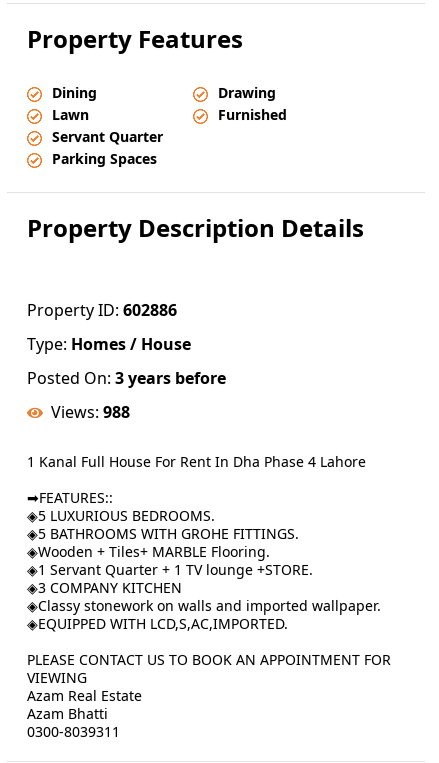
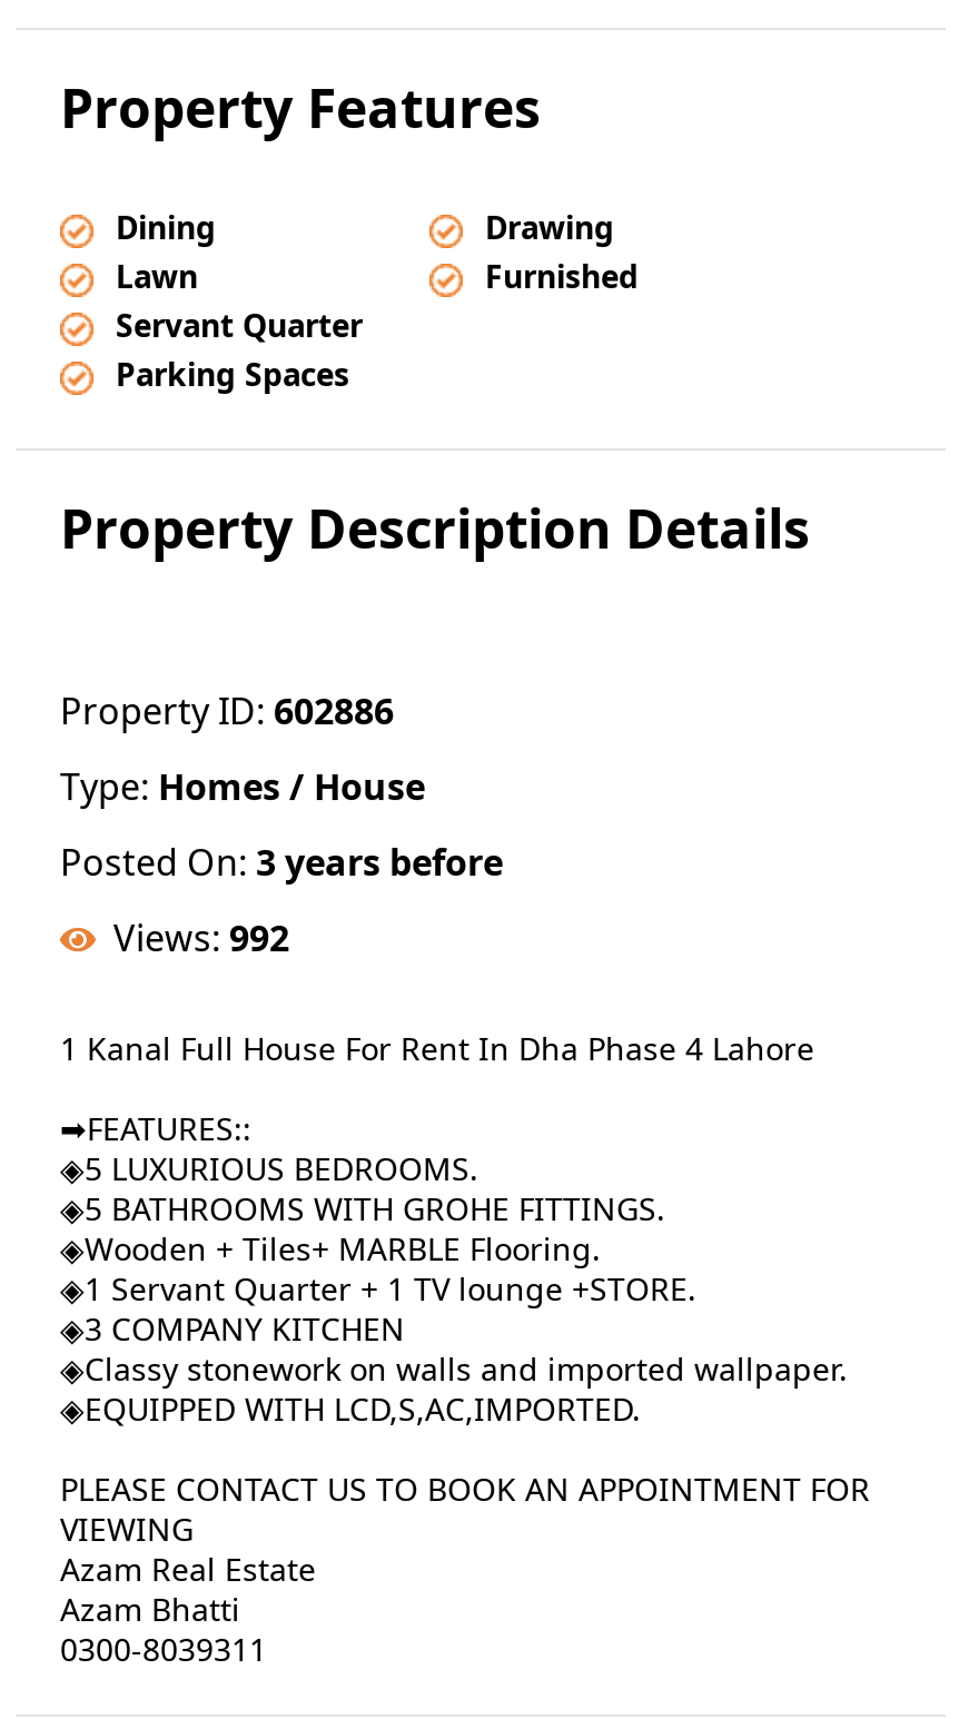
- Views: 988
+ Views: 992
